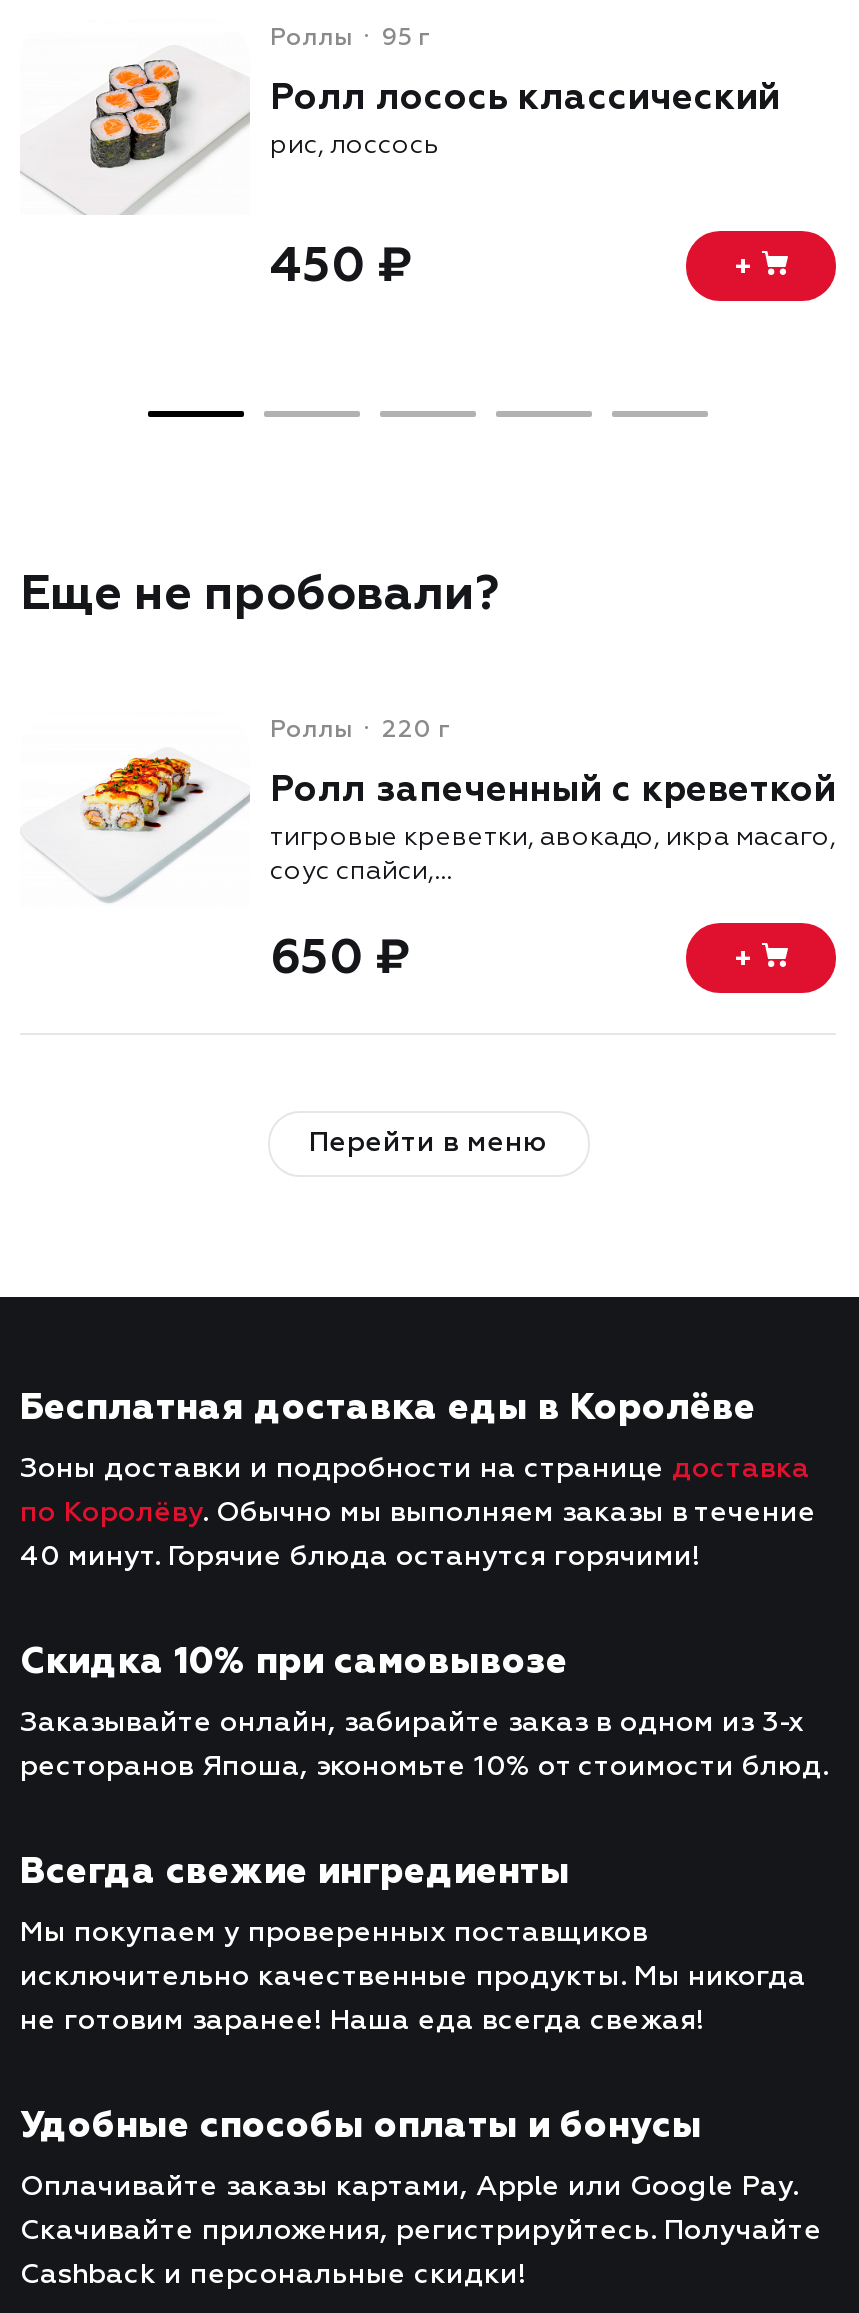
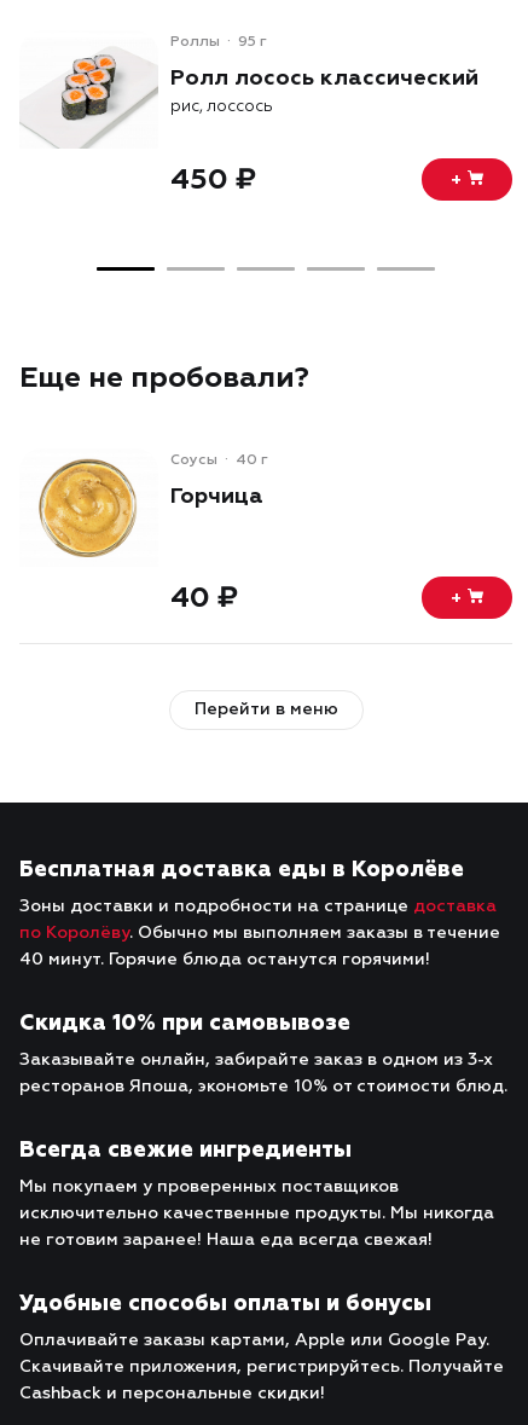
- [image]
- Роллы
- 220 г
+ [image]
+ Соусы
+ 40 г

- Ролл запеченный с креветкой
- тигровые креветки, авокадо, икра масаго,
- соус спайси,...
+ Горчица

- 650 ₽
+ 40 ₽
